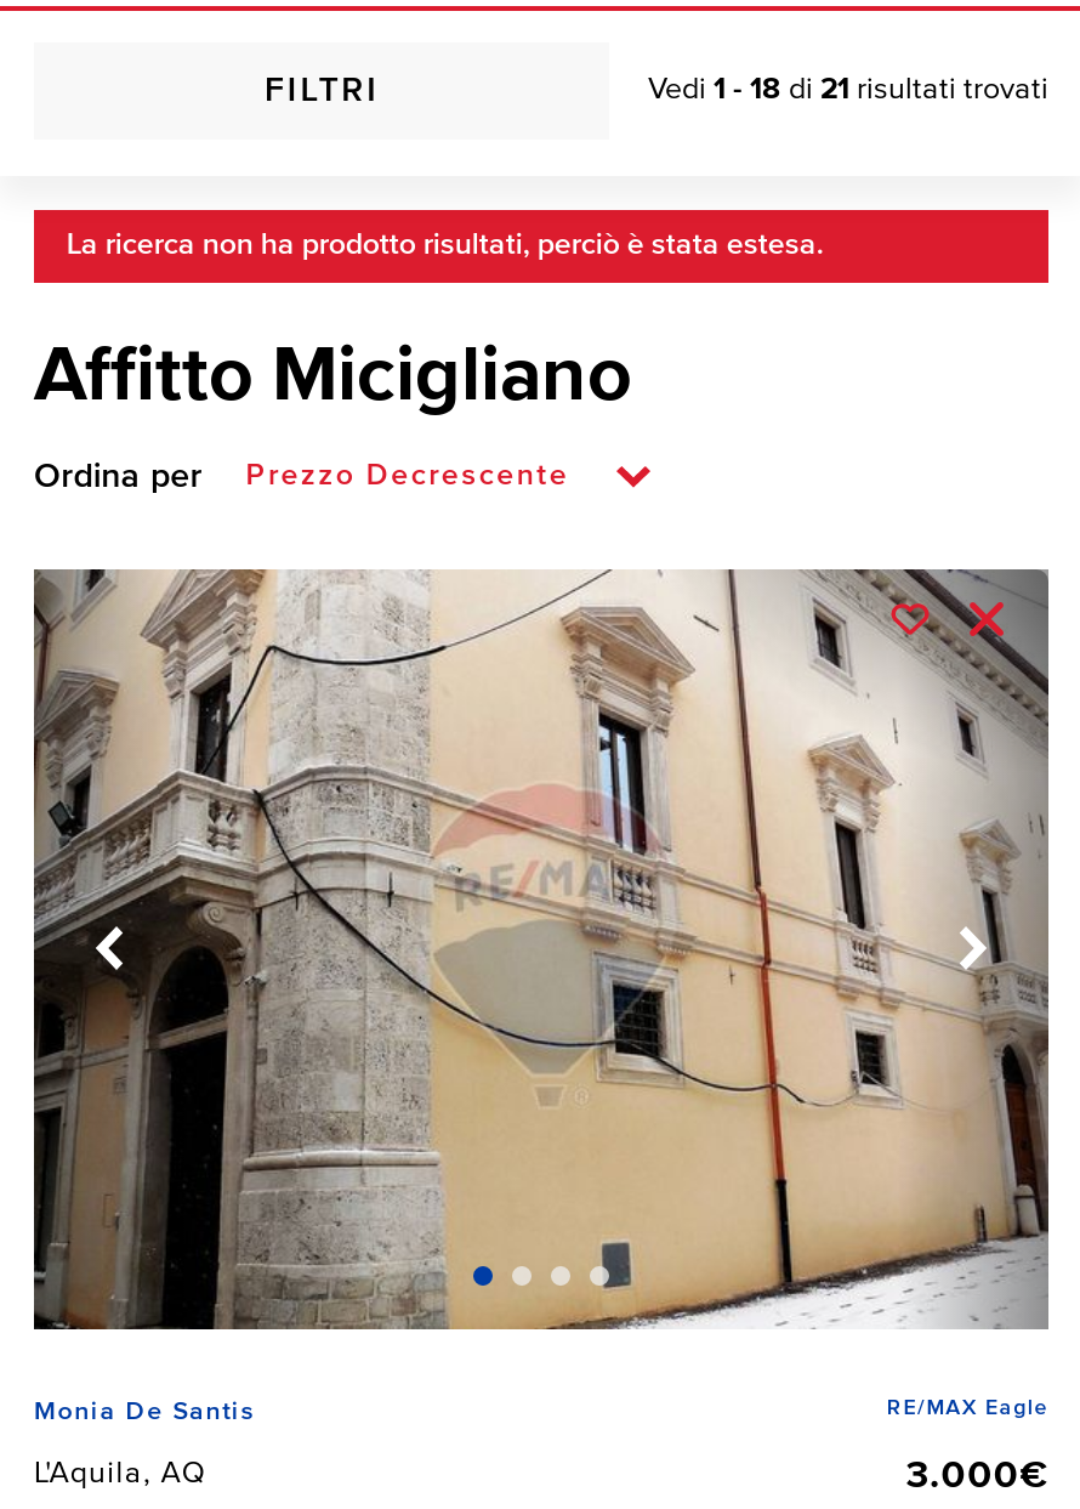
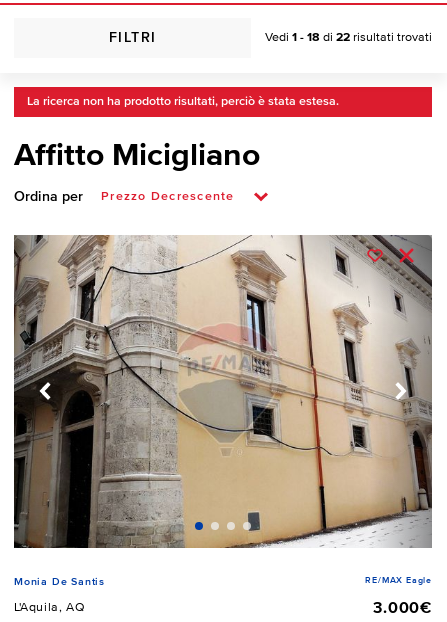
- Vedi 1 - 18 di 21 risultati trovati
+ Vedi 1 - 18 di 22 risultati trovati
